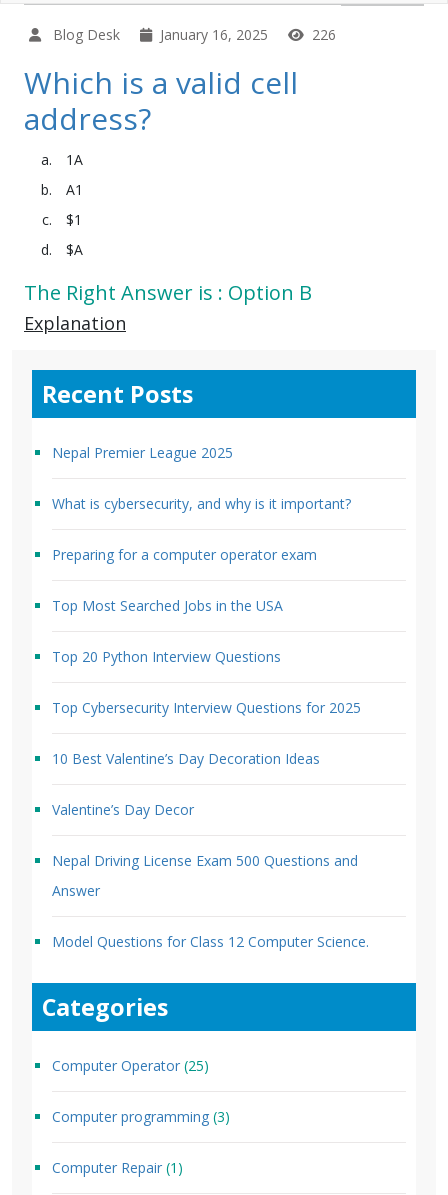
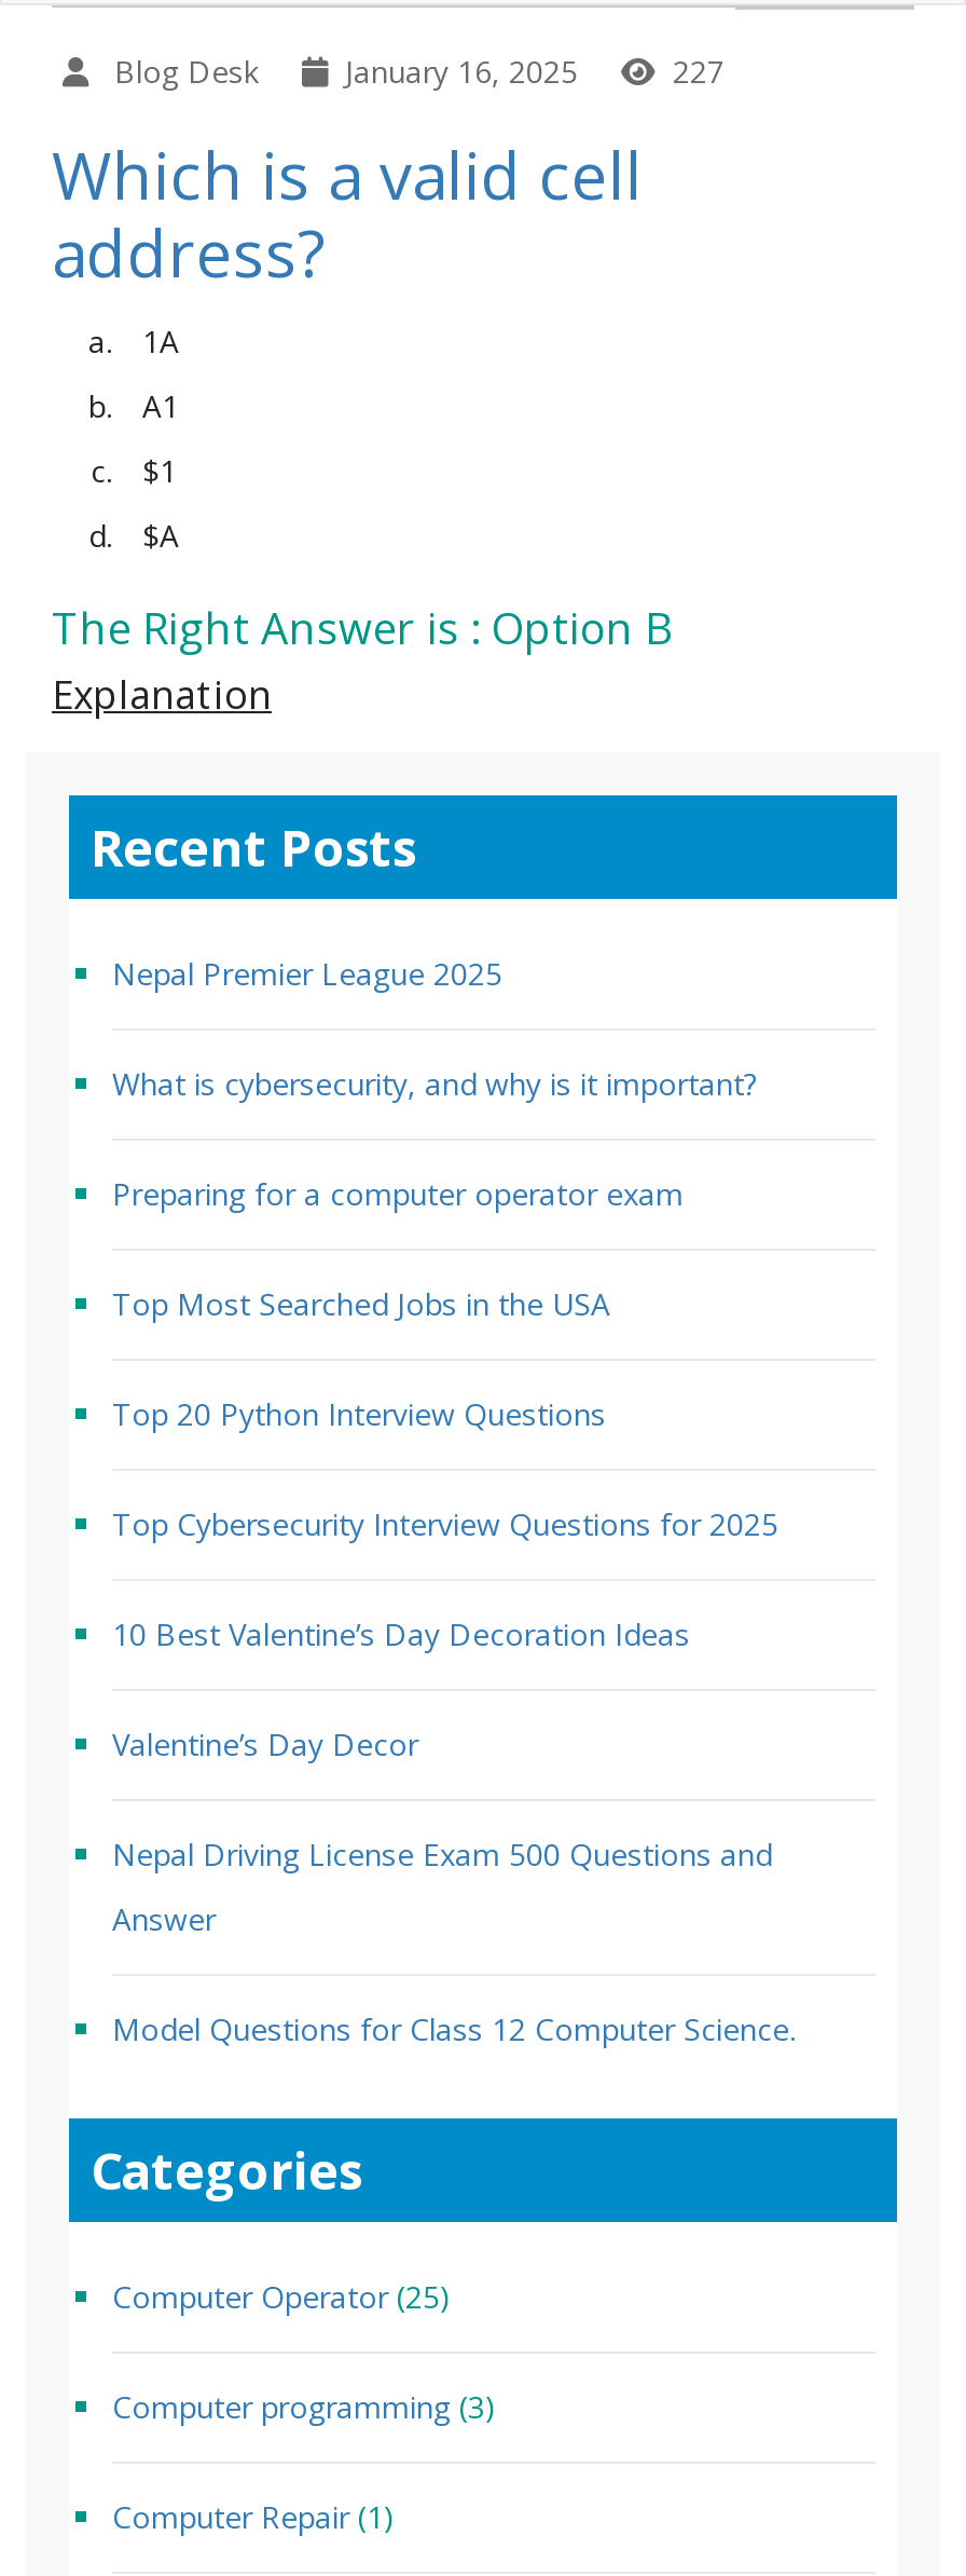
- Blog Desk January 16, 2025 226
+ Blog Desk January 16, 2025 227
